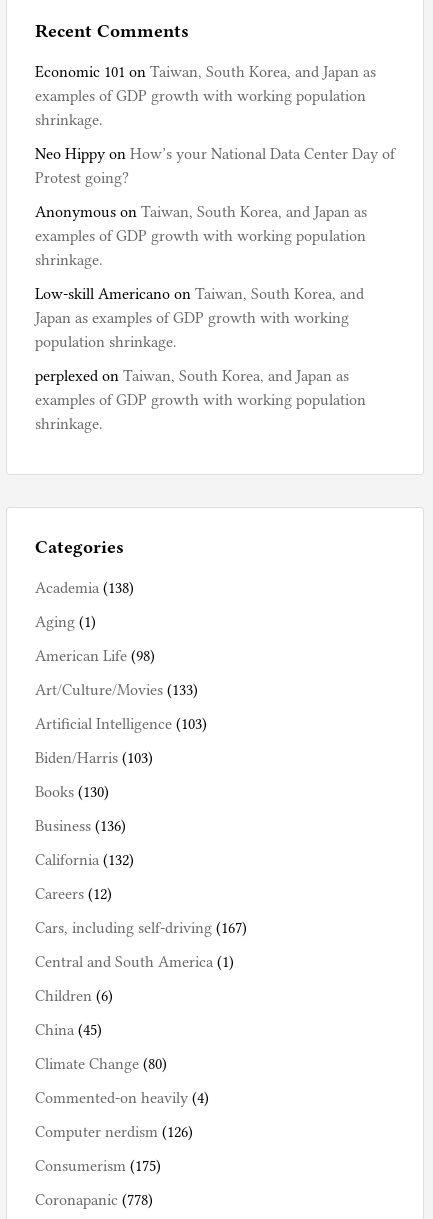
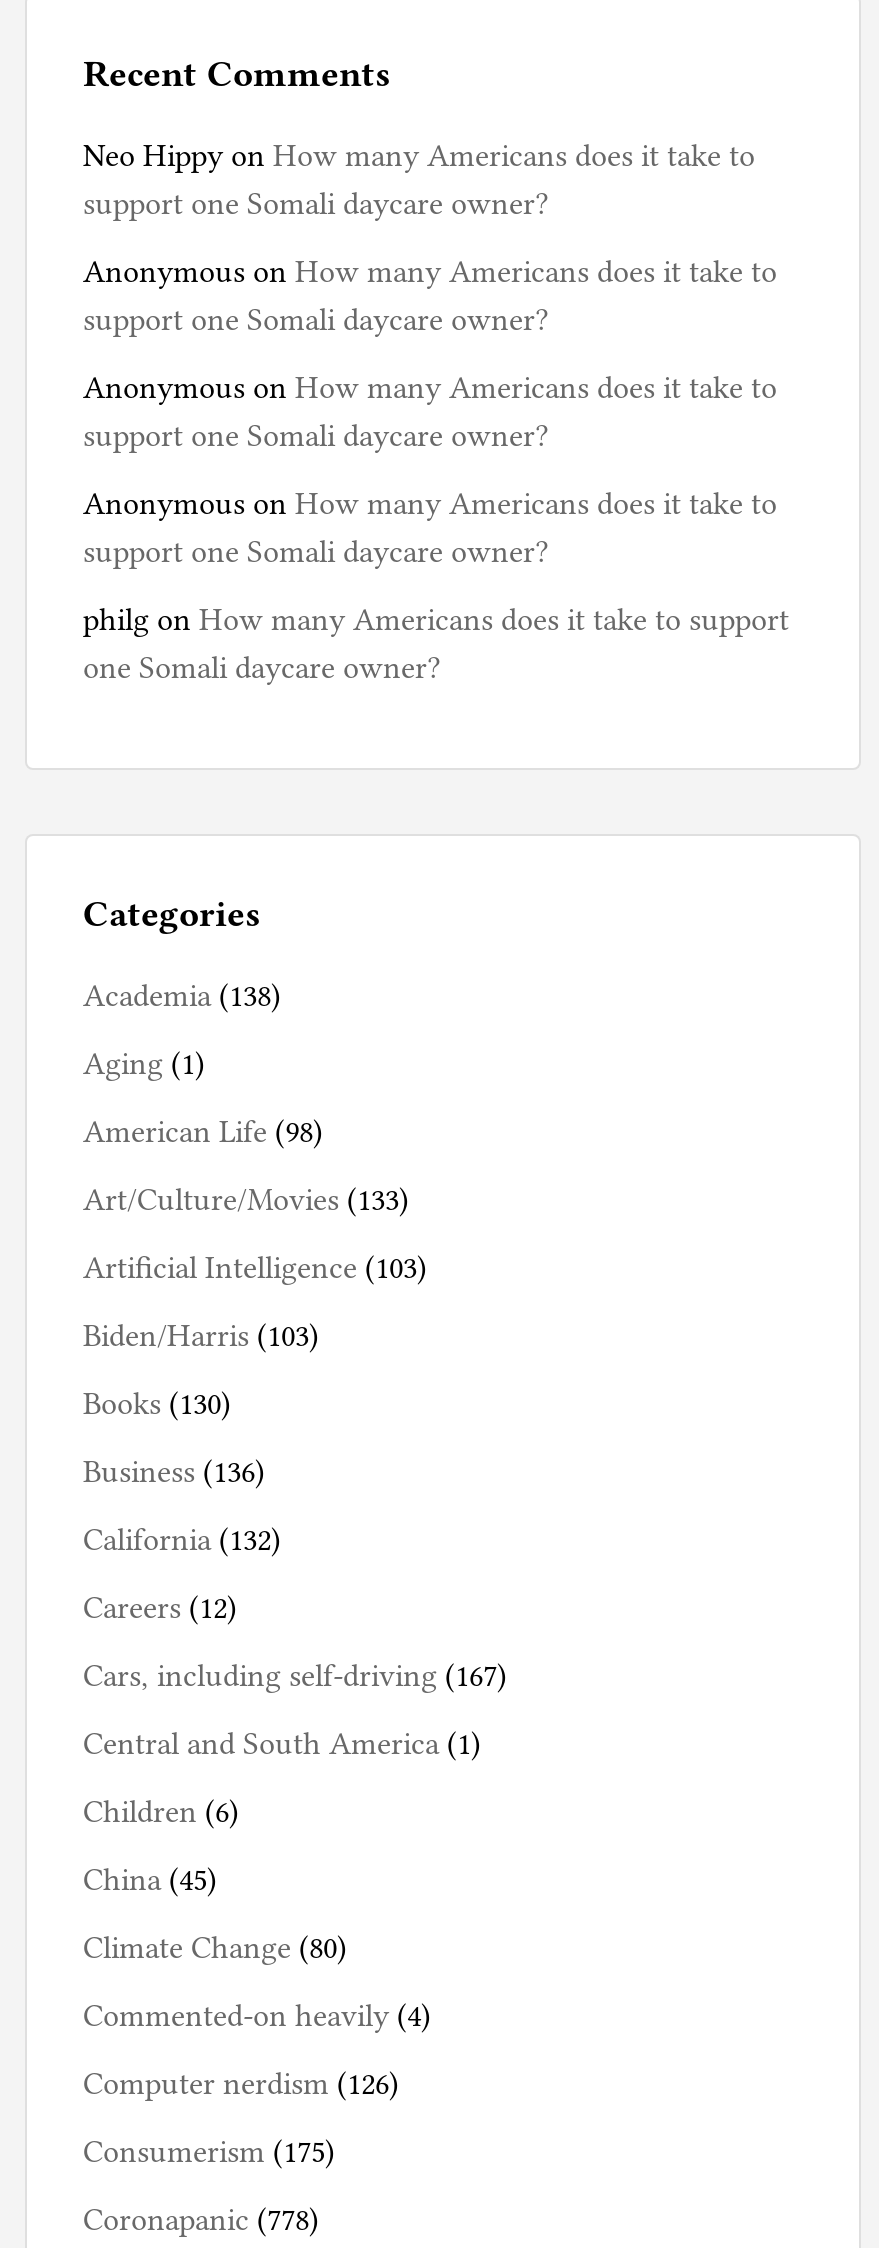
- Economic 101 on Taiwan, South Korea, and Japan as
- examples of GDP growth with working population
- shrinkage.
+ Neo Hippy on How many Americans does it take to
+ support one Somali daycare owner?

- Neo Hippy on How’s your National Data Center Day of
- Protest going?
+ Anonymous on How many Americans does it take to
+ support one Somali daycare owner?

- Anonymous on Taiwan, South Korea, and Japan as
- examples of GDP growth with working population
- shrinkage.
+ Anonymous on How many Americans does it take to
+ support one Somali daycare owner?

- Low-skill Americano on Taiwan, South Korea, and
- Japan as examples of GDP growth with working
- population shrinkage.
+ Anonymous on How many Americans does it take to
+ support one Somali daycare owner?

- perplexed on Taiwan, South Korea, and Japan as
- examples of GDP growth with working population
- shrinkage.
+ philg on How many Americans does it take to support
+ one Somali daycare owner?
